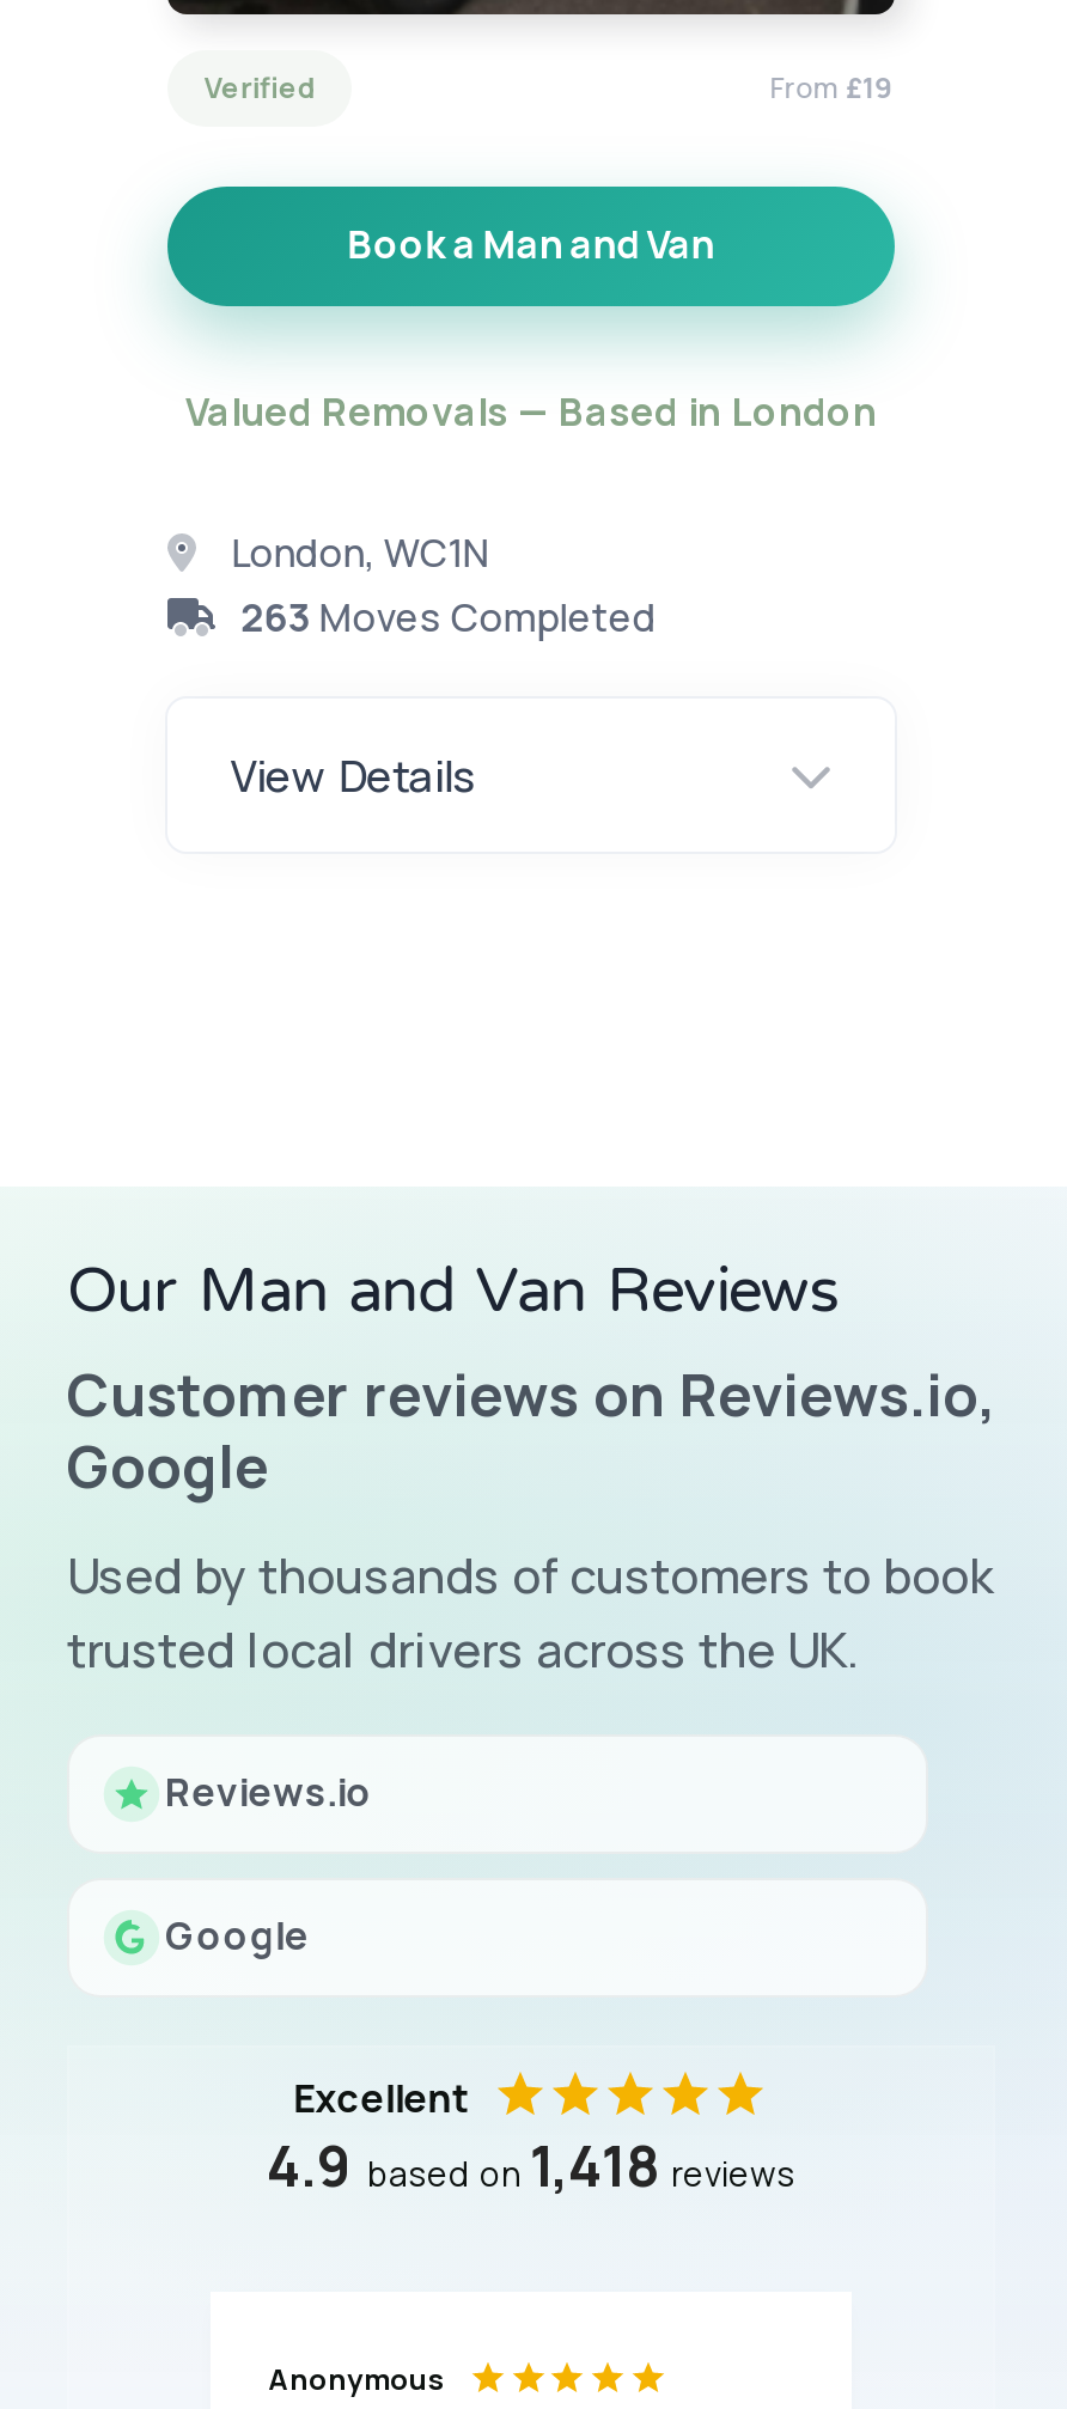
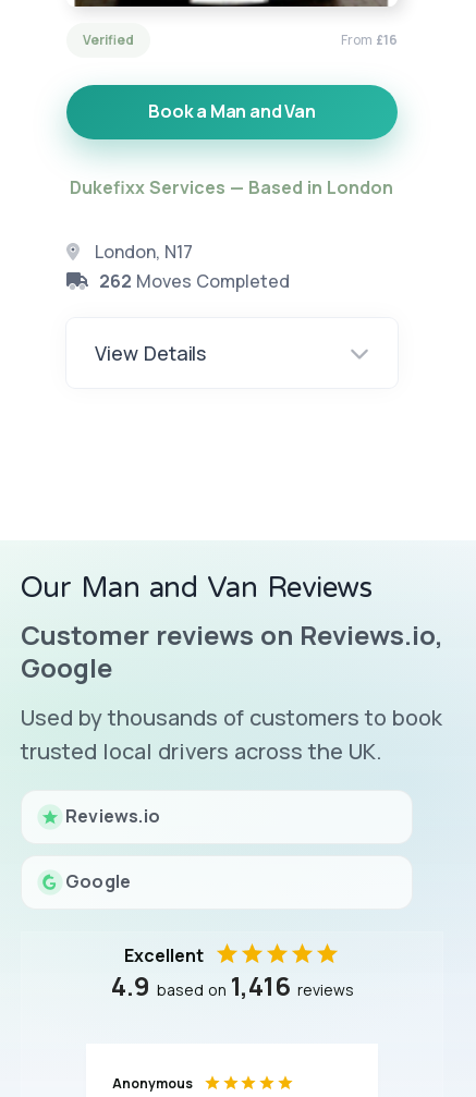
- From £19
+ From £16

- Valued Removals — Based in London
+ Dukefixx Services — Based in London

- London, WC1N
+ London, N17

- 263 Moves Completed
+ 262 Moves Completed

- 4.9 based on 1,418 reviews
+ 4.9 based on 1,416 reviews
